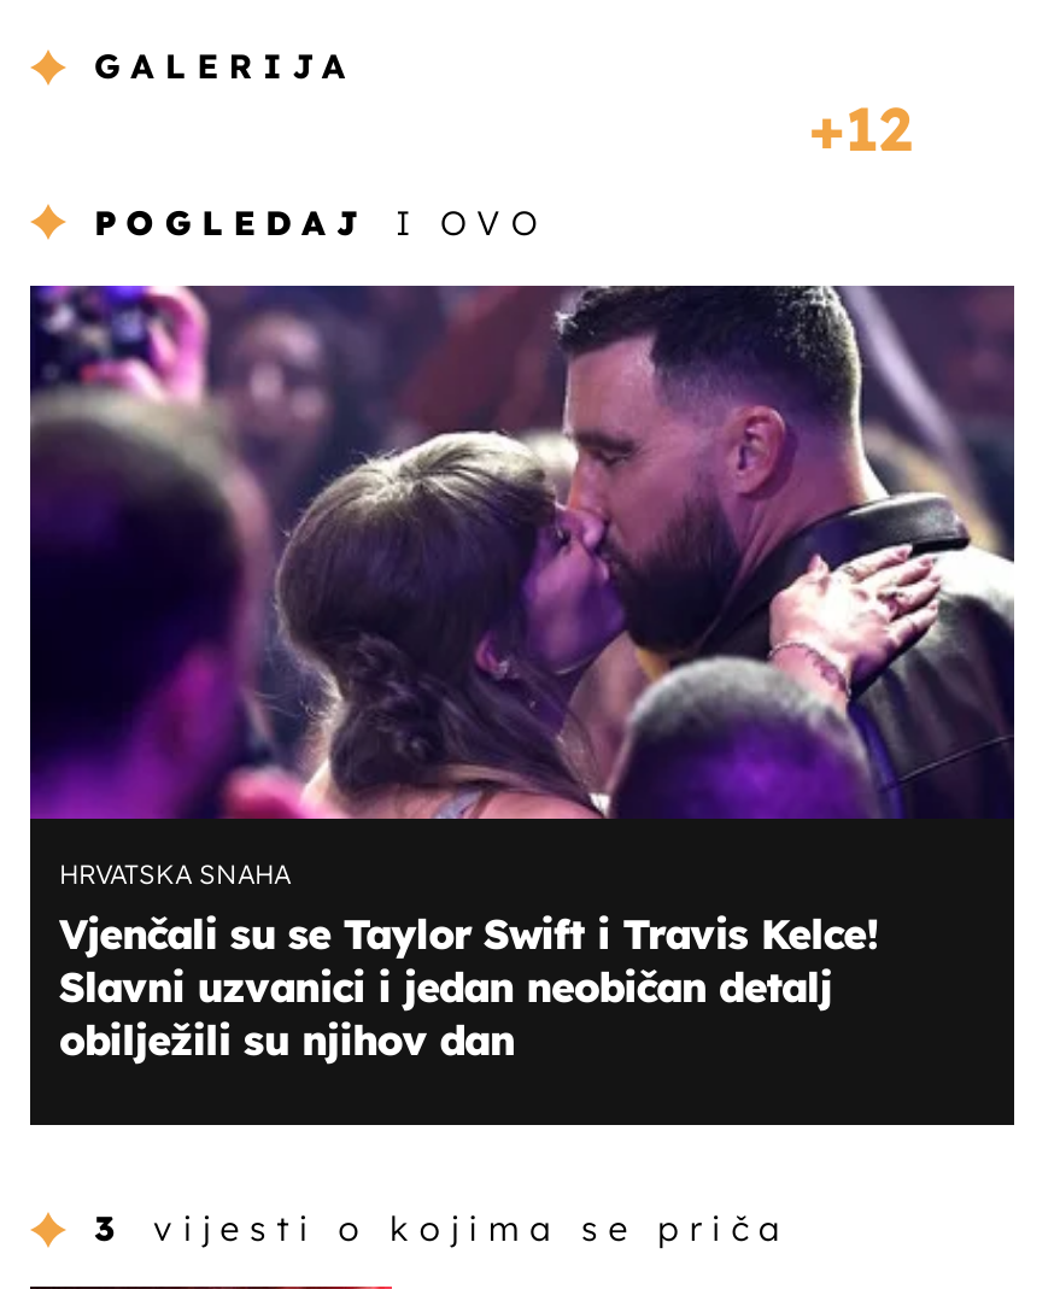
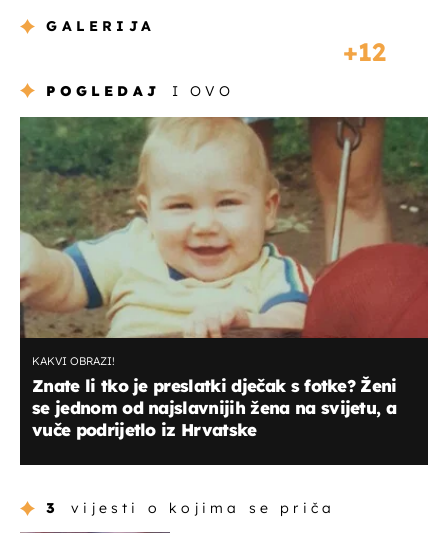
- [image]
- HRVATSKA SNAHA
- Vjenčali su se Taylor Swift i Travis Kelce!
- Slavni uzvanici i jedan neobičan detalj
- obilježili su njihov dan
+ [image]
+ KAKVI OBRAZI!
+ Znate li tko je preslatki dječak s fotke? Ženi
+ se jednom od najslavnijih žena na svijetu, a
+ vuče podrijetlo iz Hrvatske
